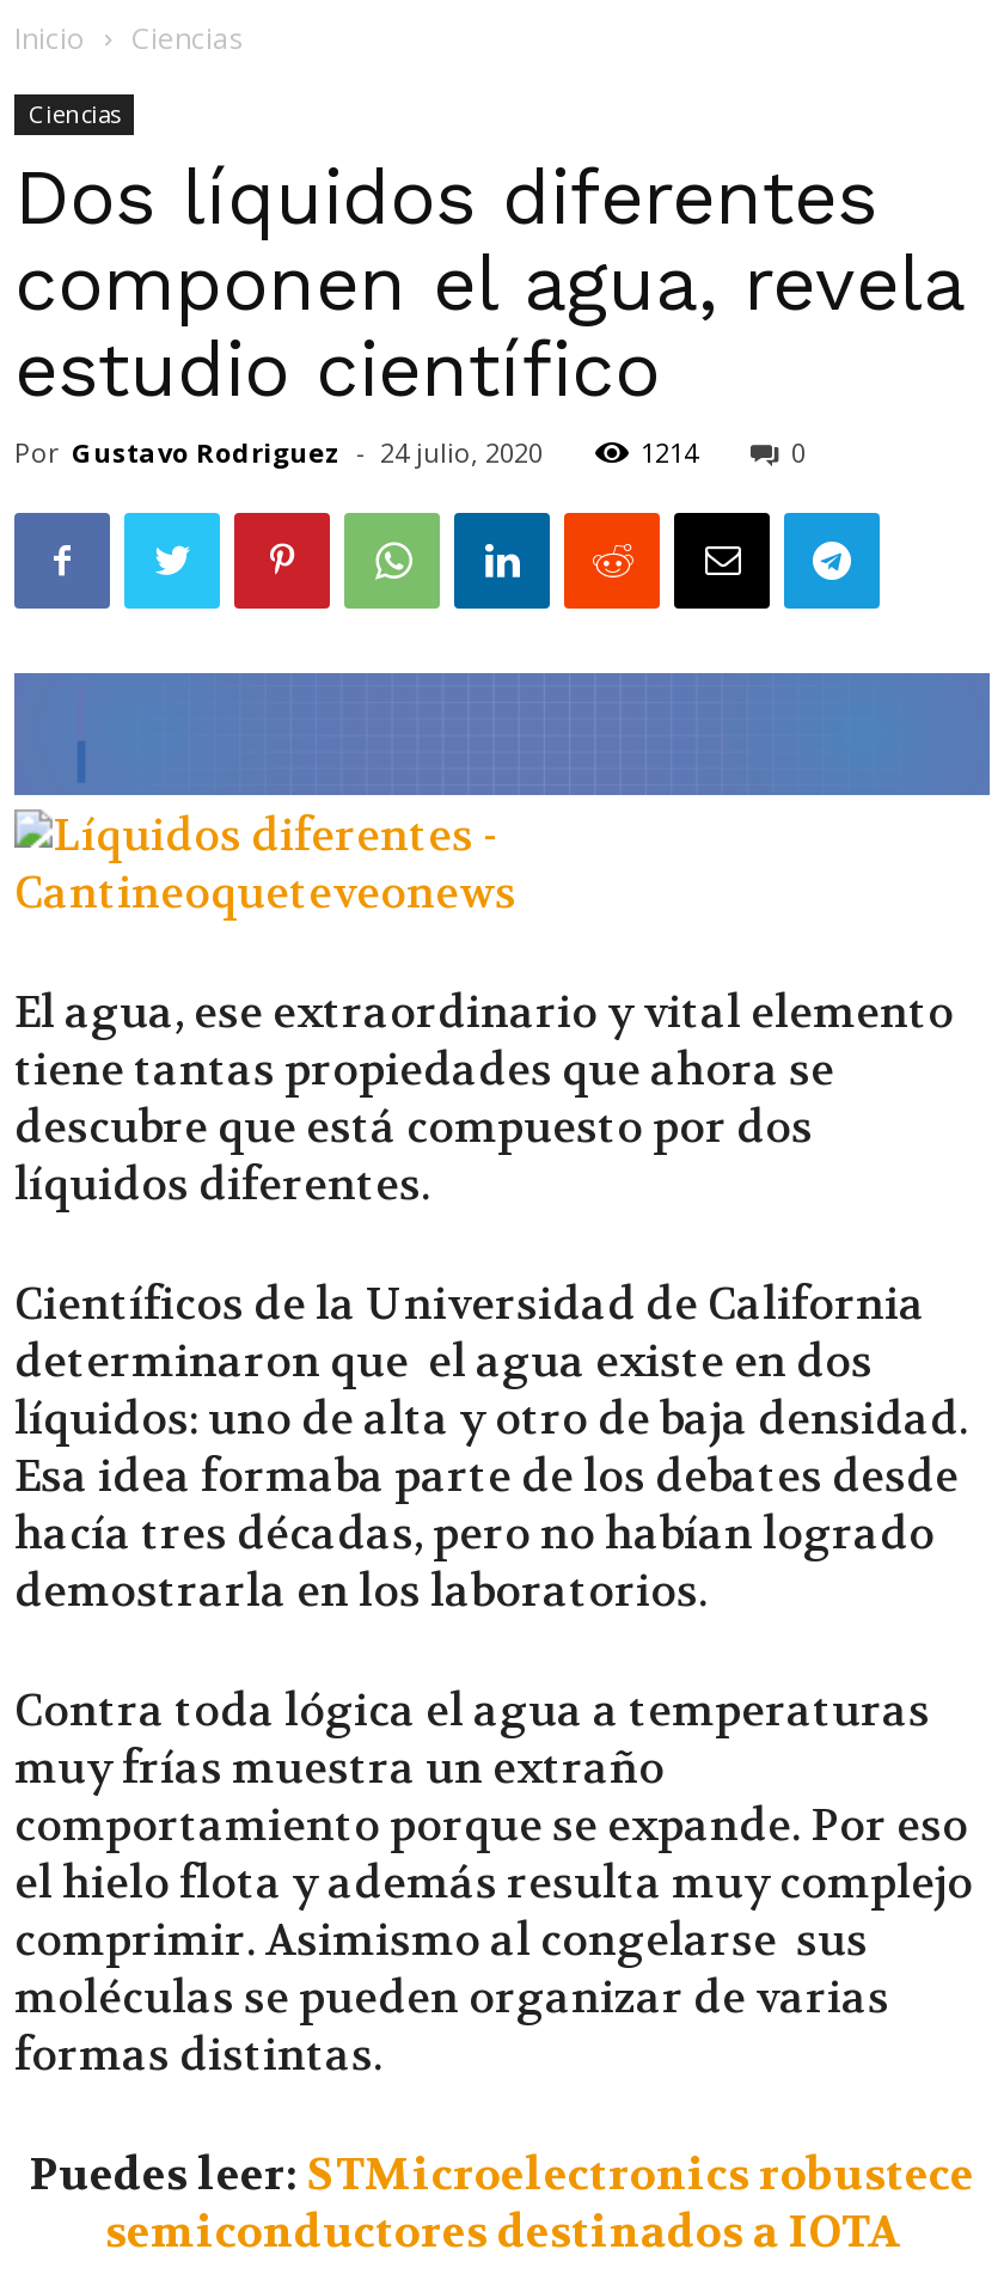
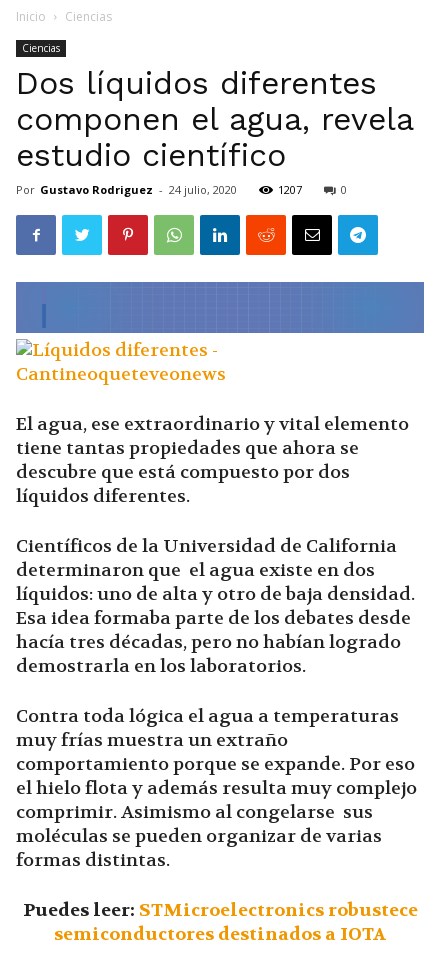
- 1214
+ 1207
